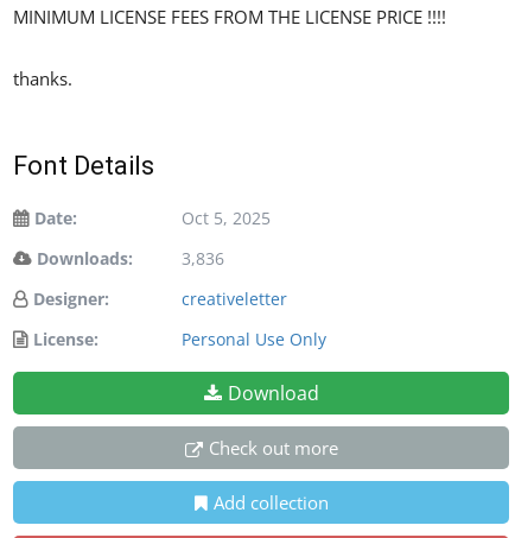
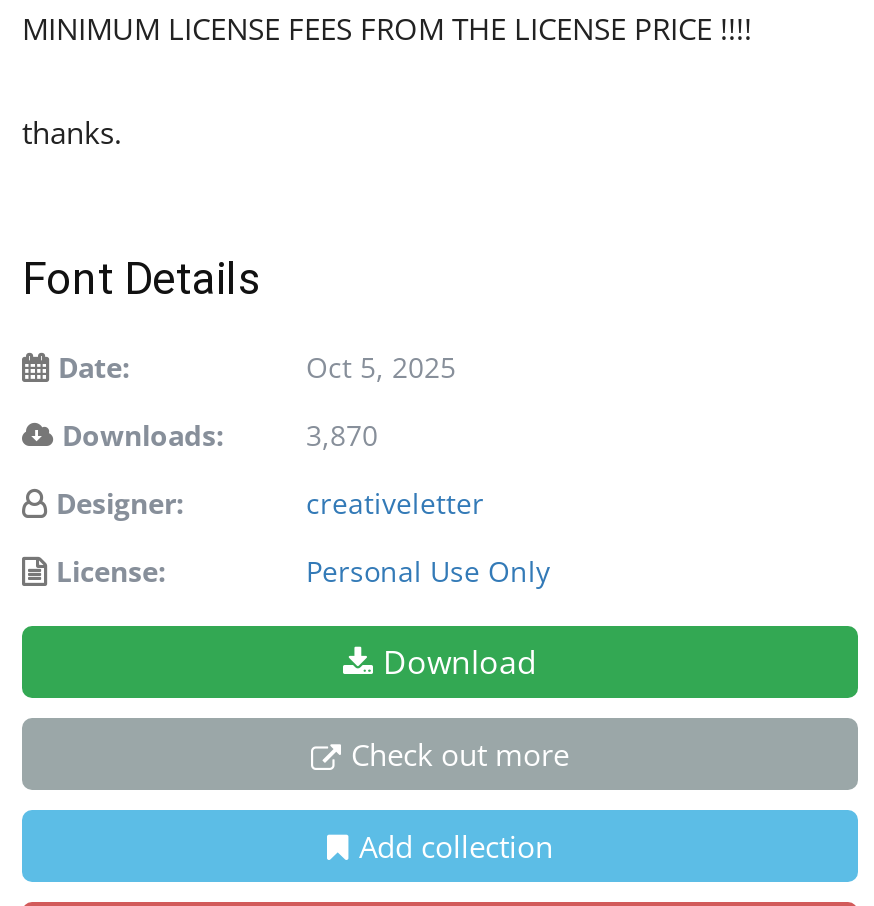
- 3,836
+ 3,870
